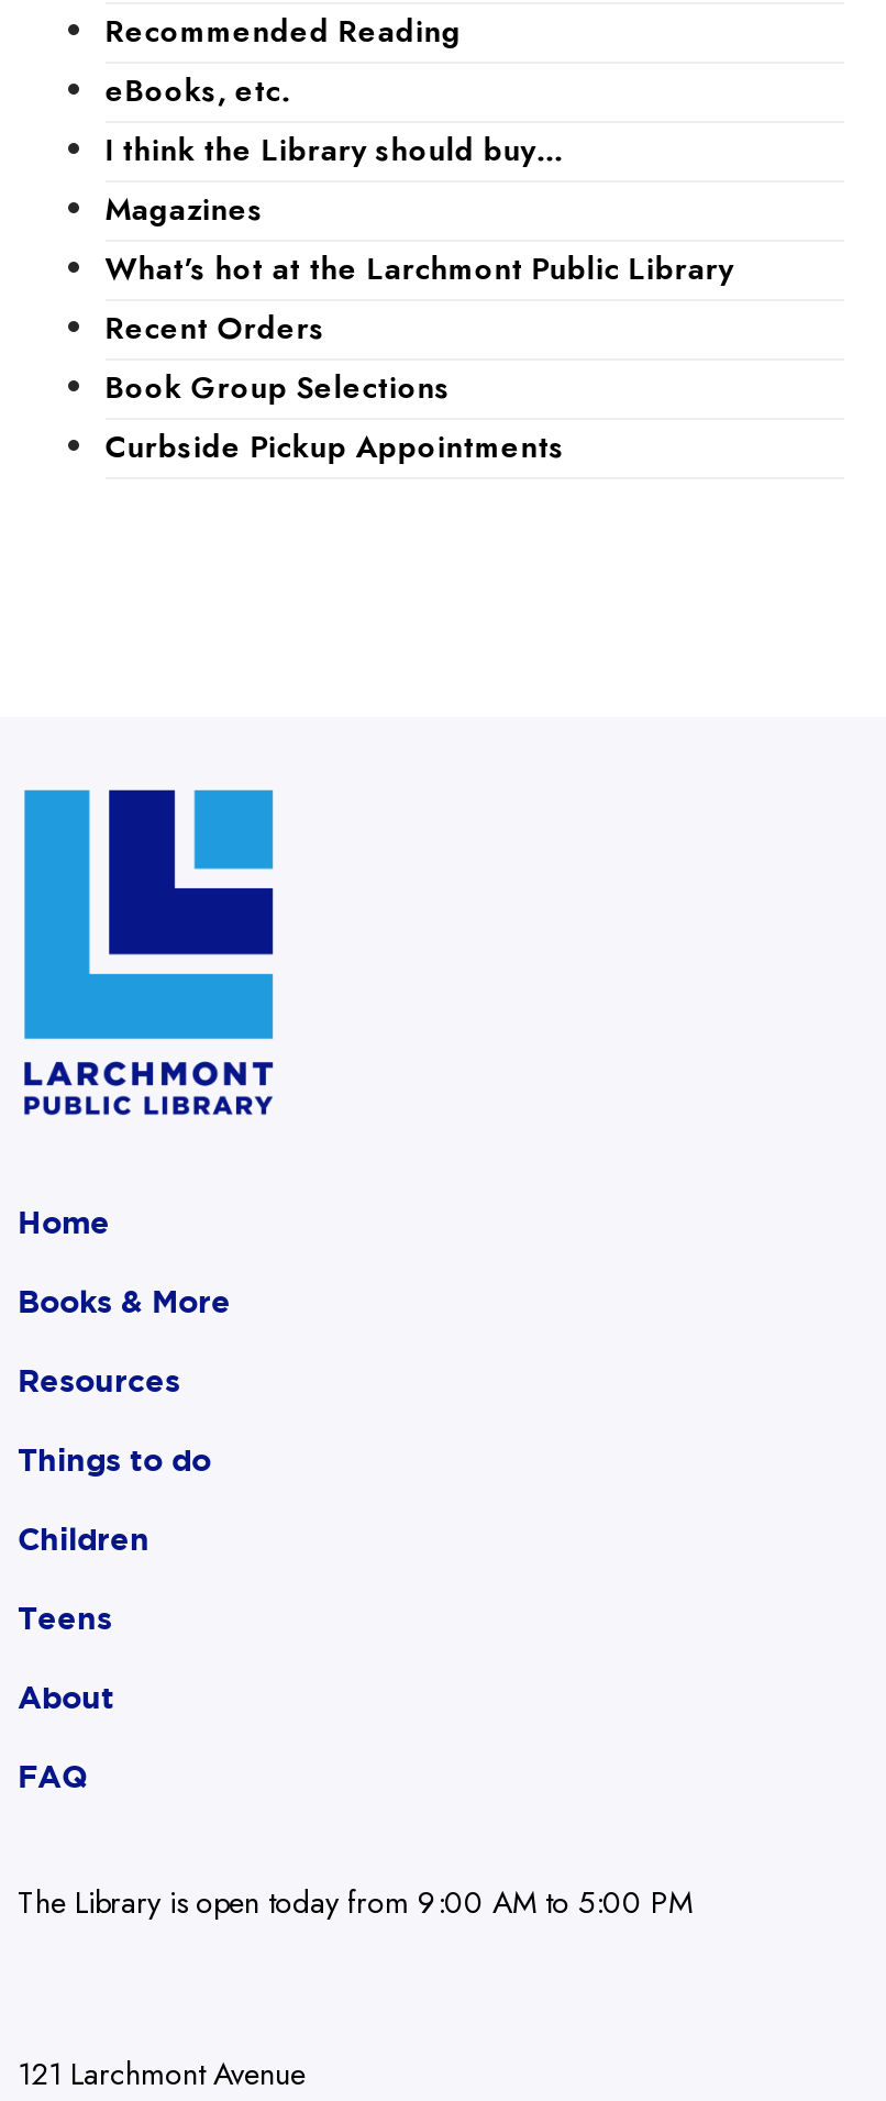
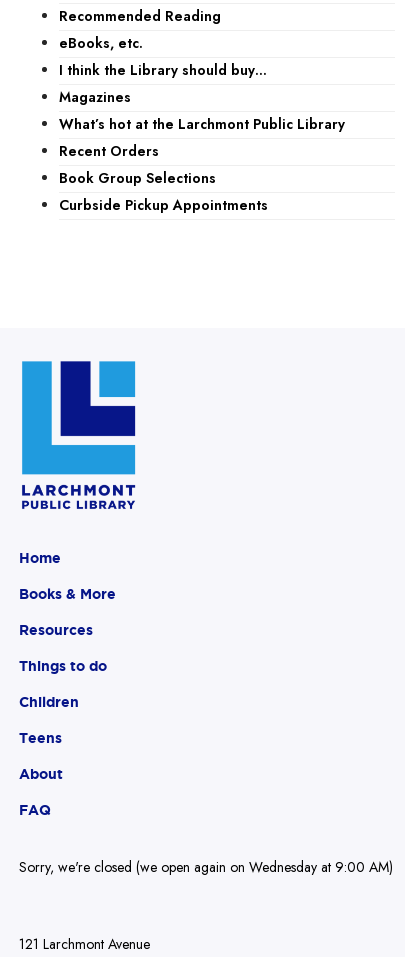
- The Library is open today from 9:00 AM to 5:00 PM
+ Sorry, we're closed (we open again on Wednesday at 9:00 AM)
